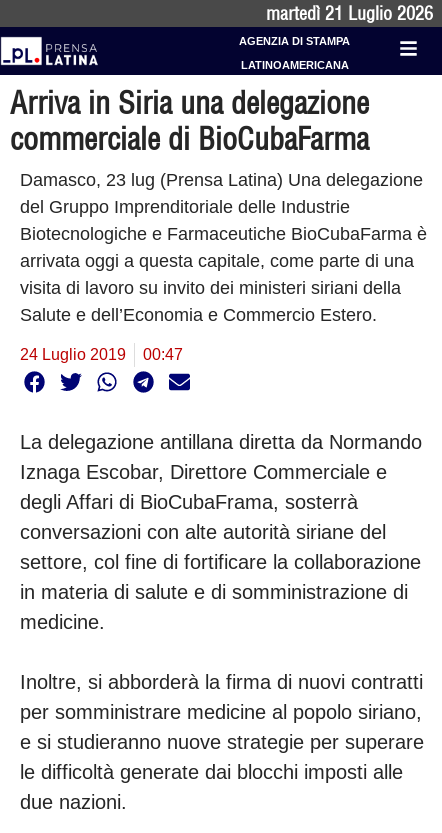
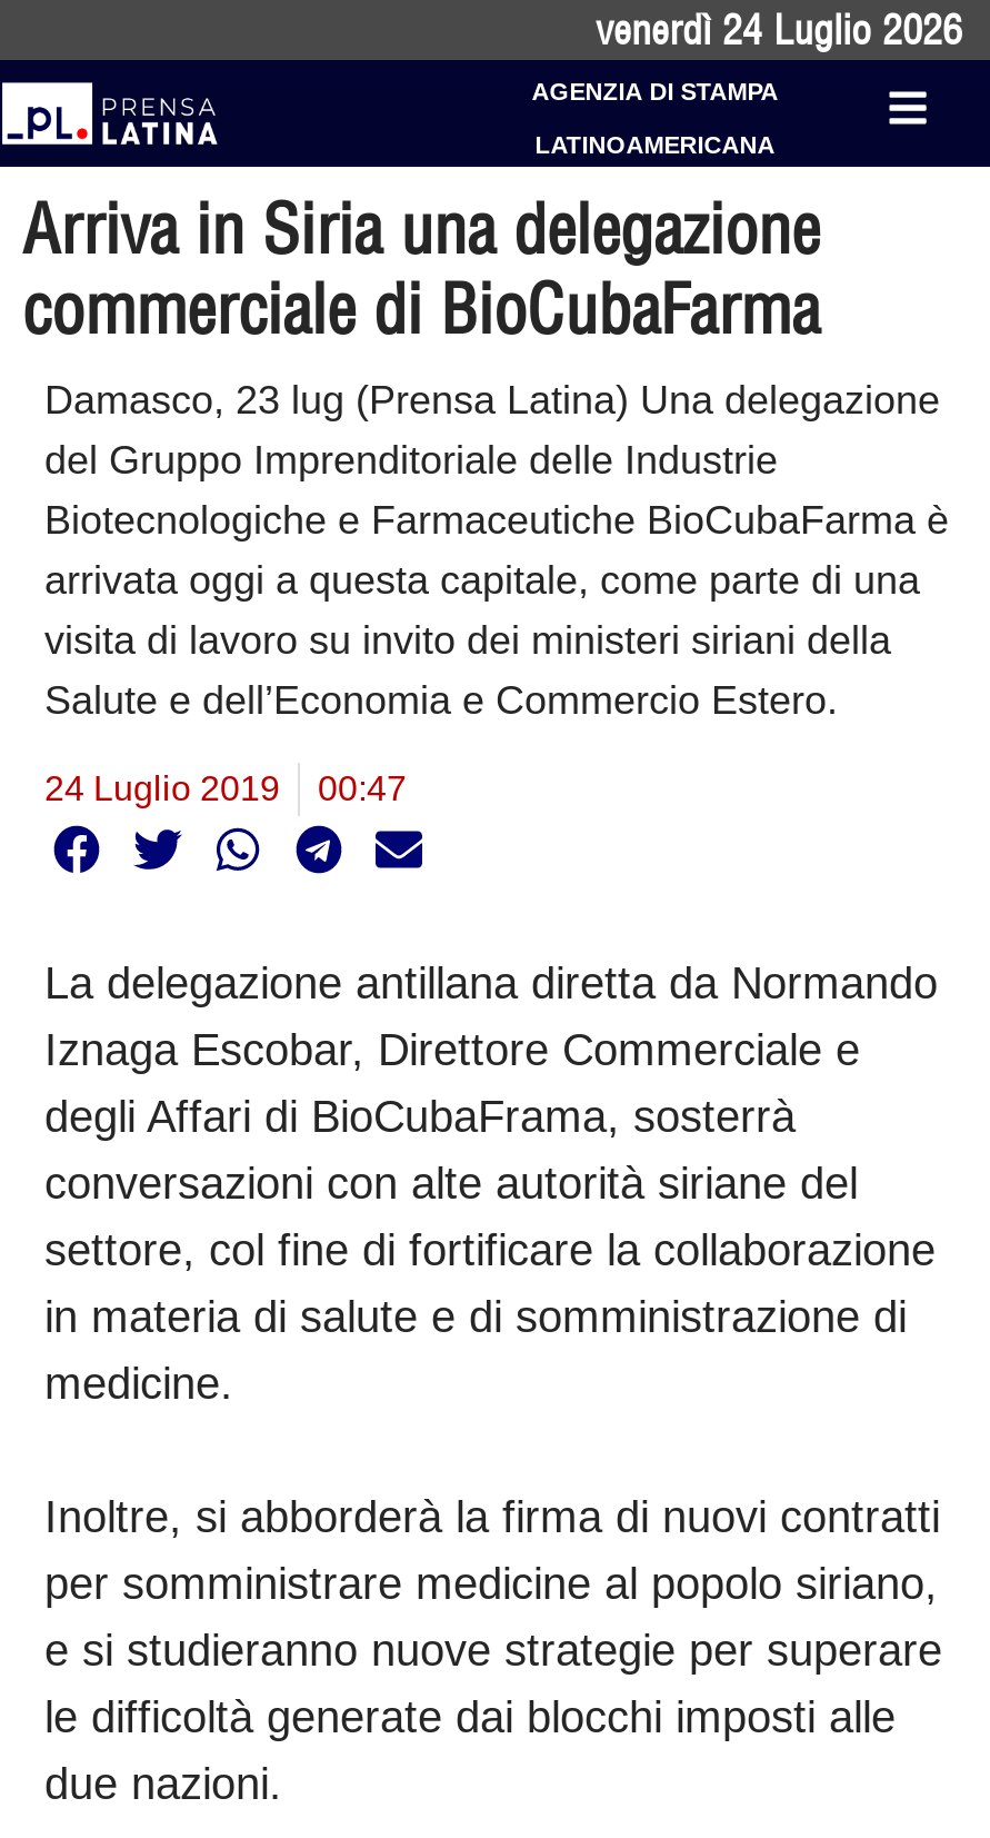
- martedì 21 Luglio 2026
+ venerdì 24 Luglio 2026
